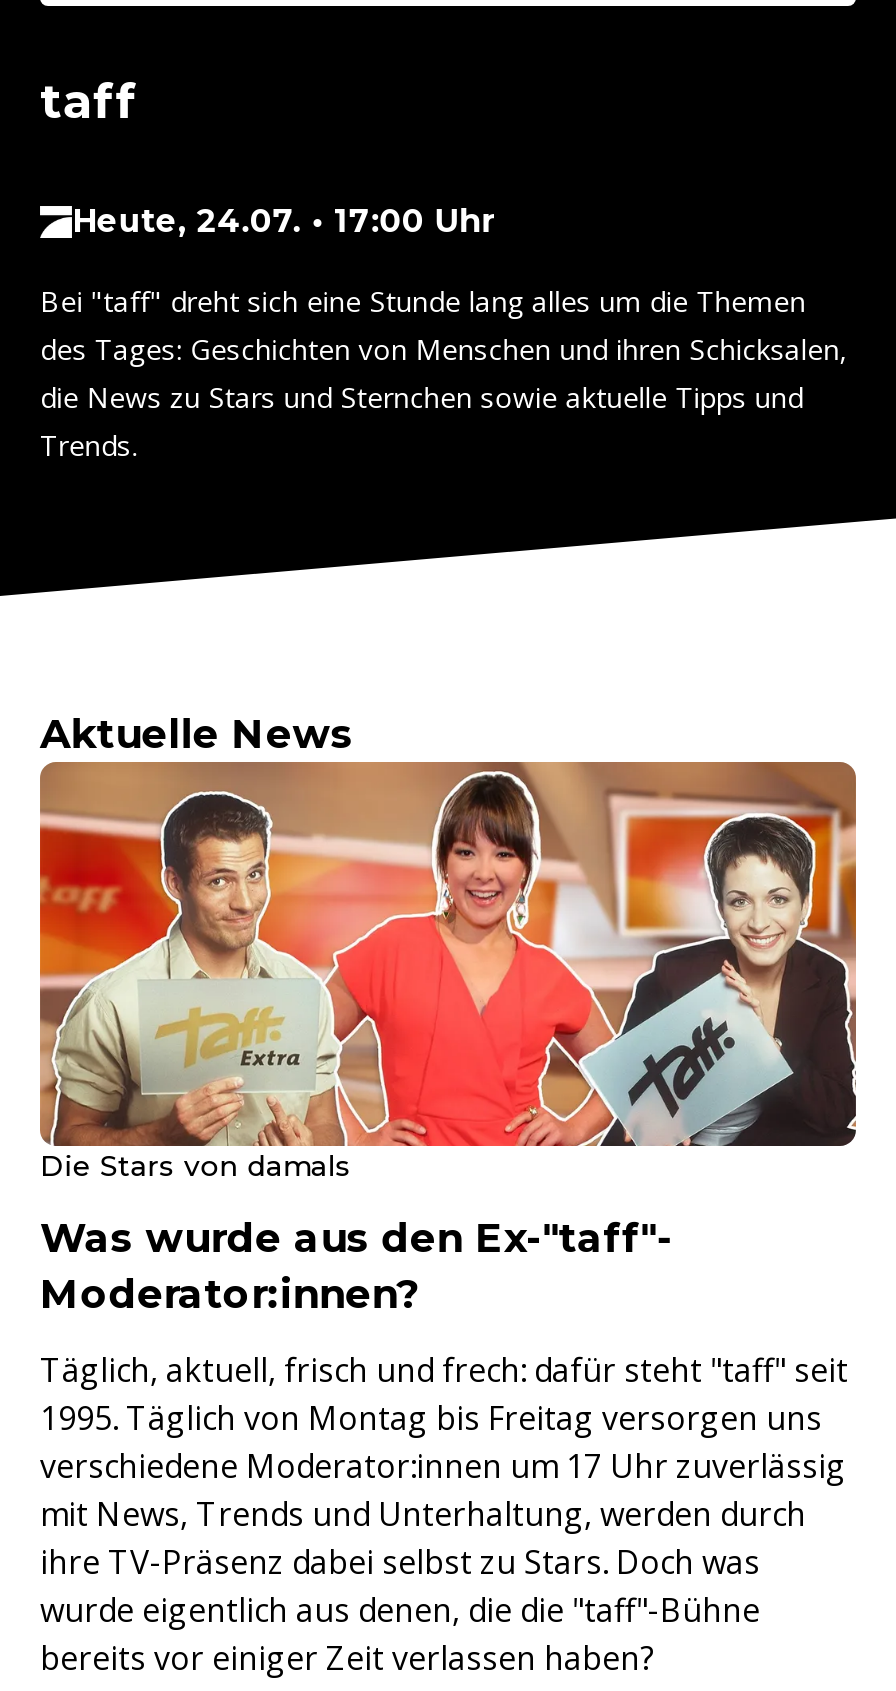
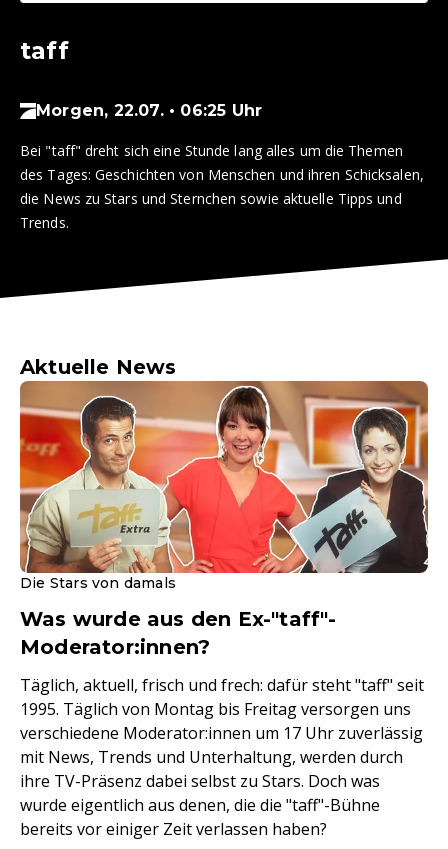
- Heute, 24.07. • 17:00 Uhr
+ Morgen, 22.07. • 06:25 Uhr
